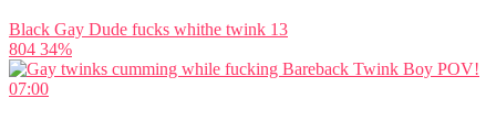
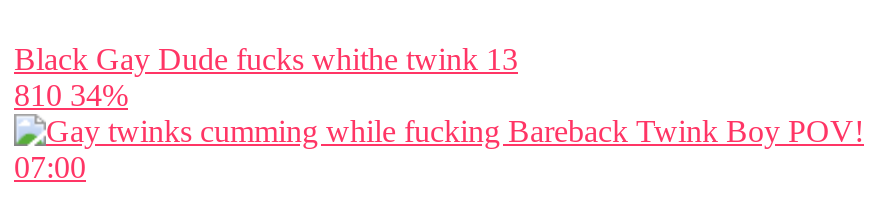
- 804 34%
+ 810 34%
